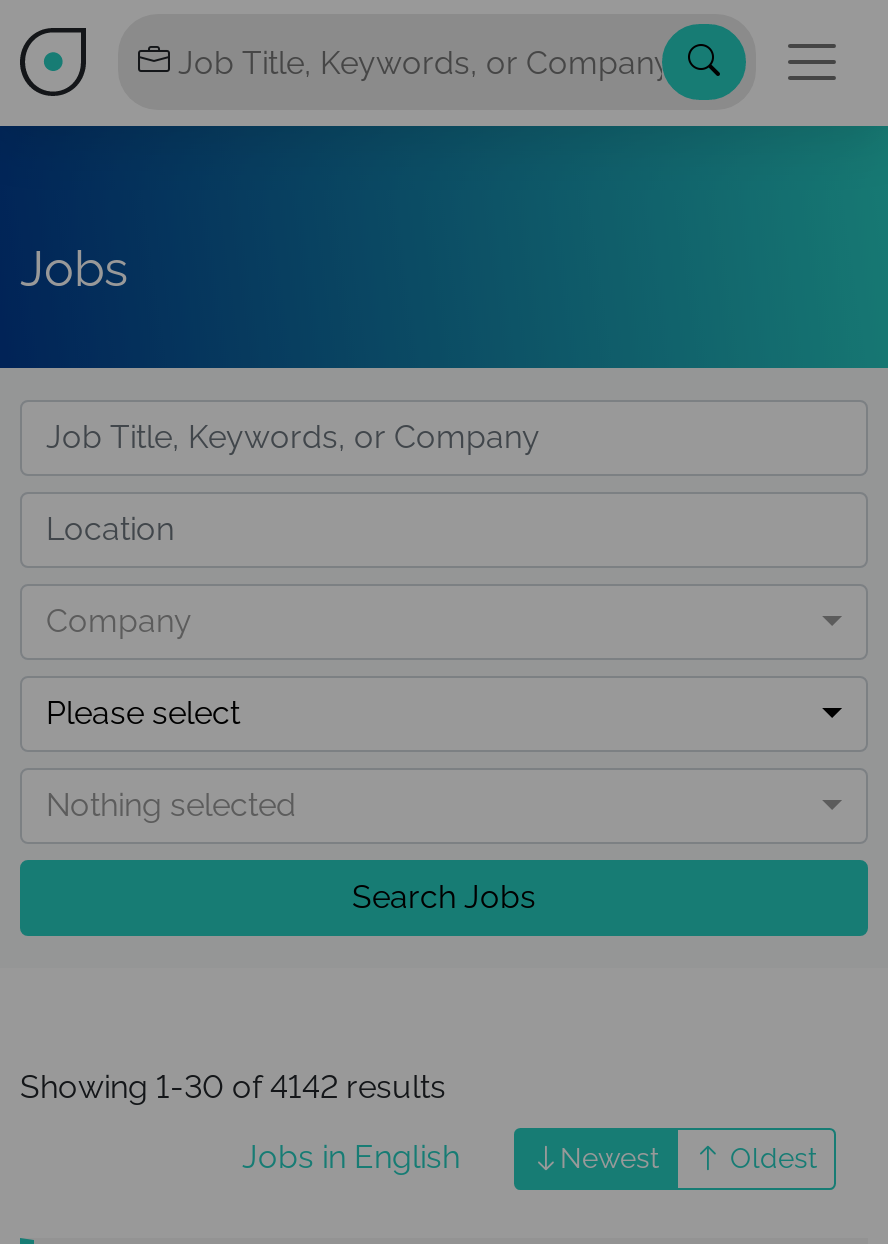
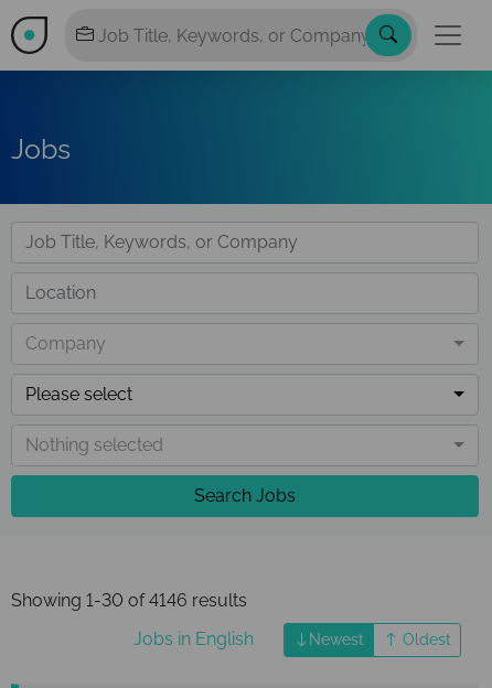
- Showing 1-30 of 4142 results
+ Showing 1-30 of 4146 results
